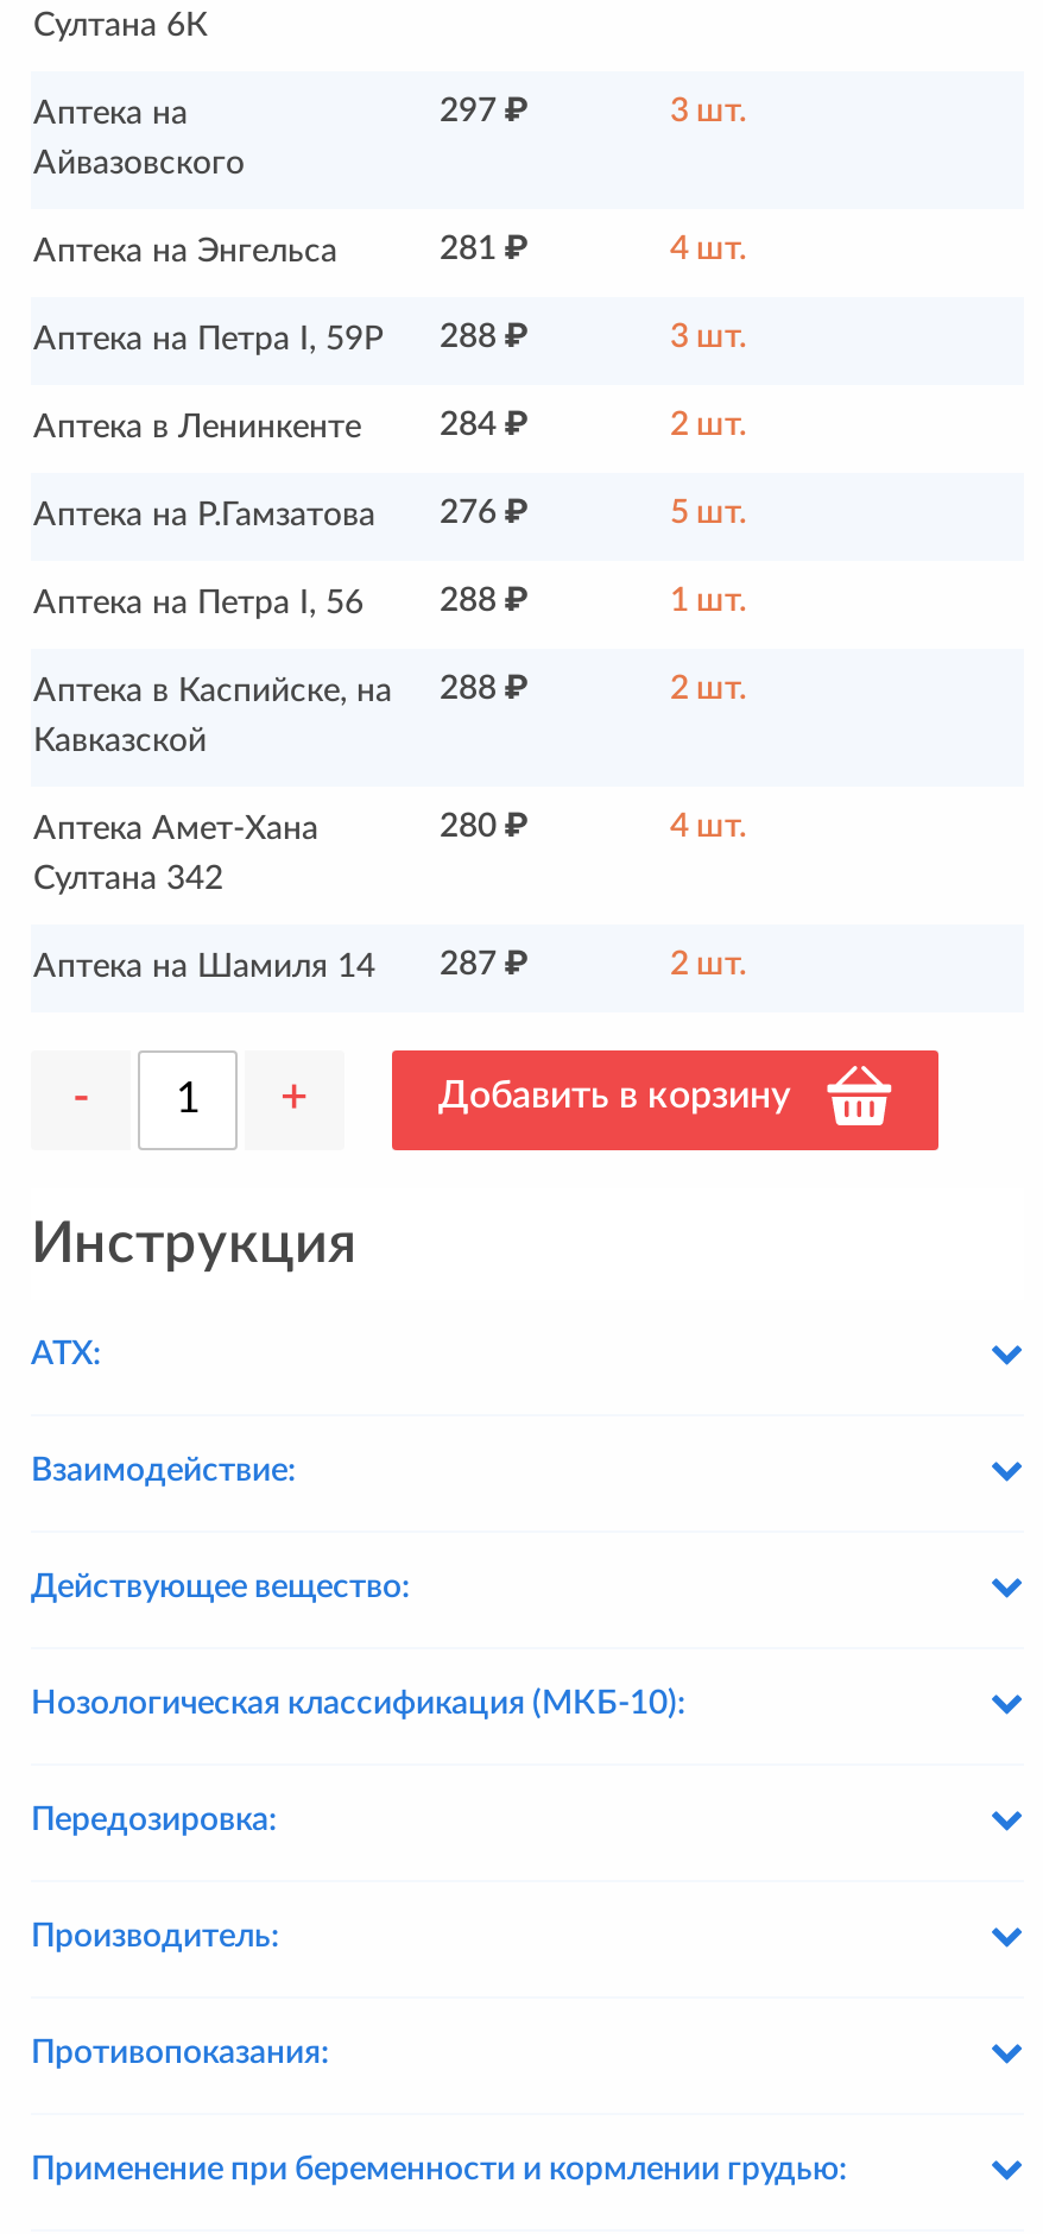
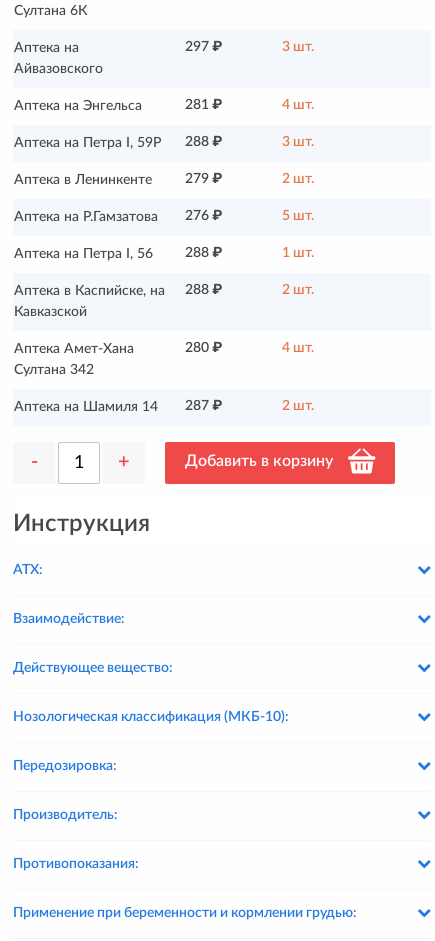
- 284 ₽
+ 279 ₽
